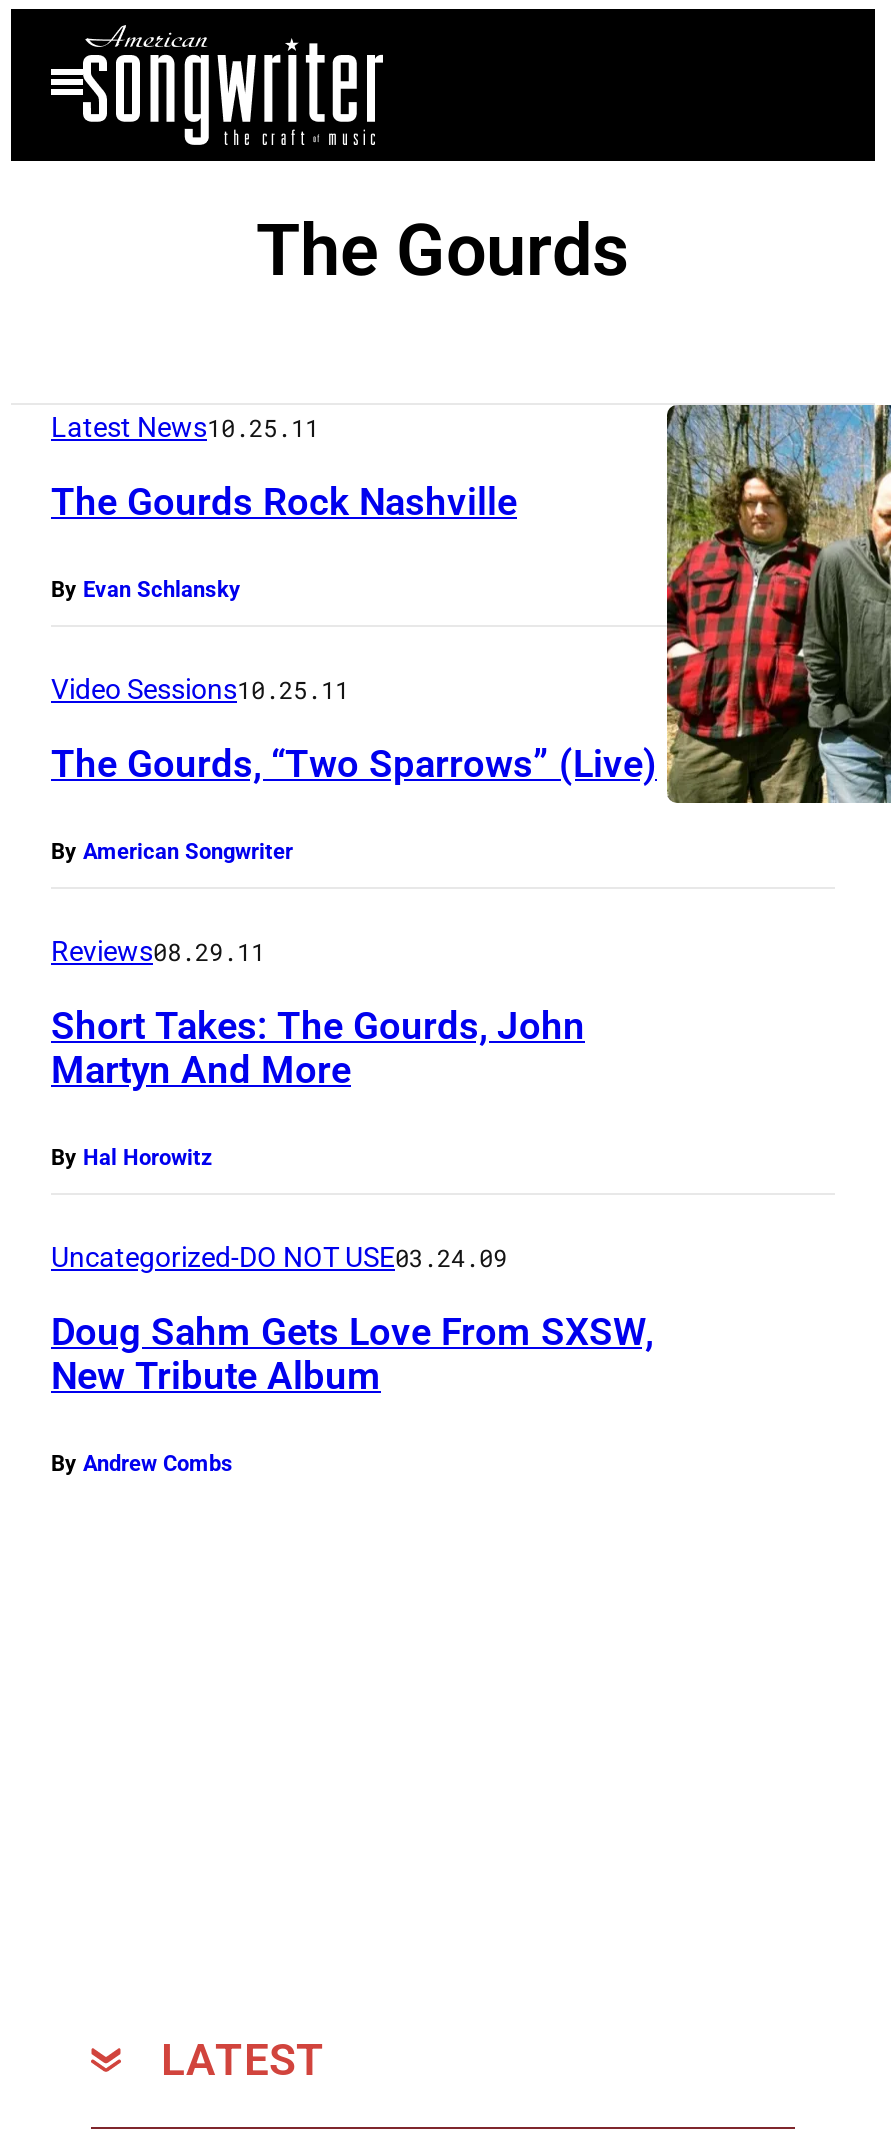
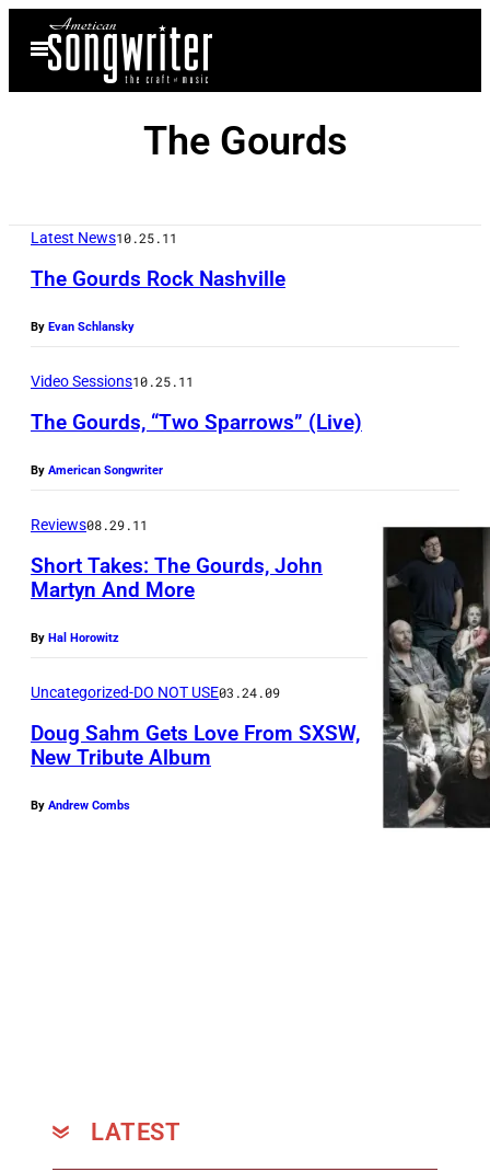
- [image]

+ [image]
